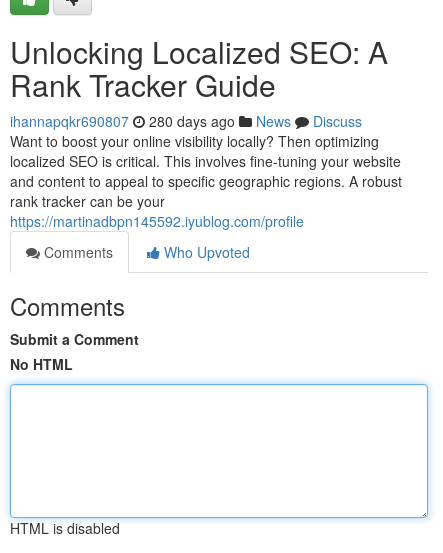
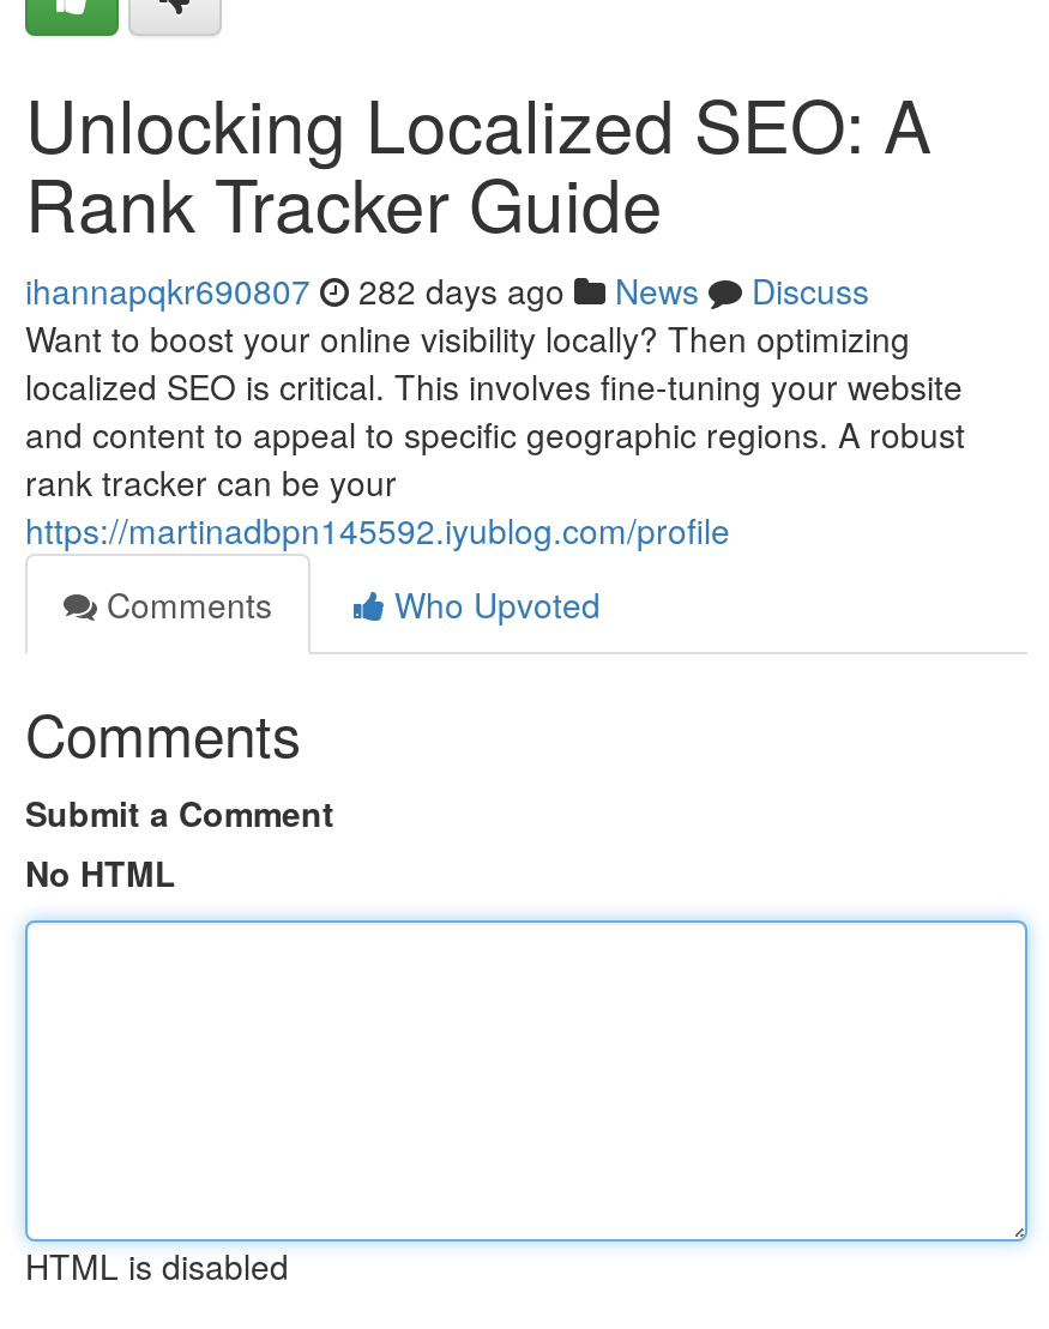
- ihannapqkr690807 280 days ago News Discuss
+ ihannapqkr690807 282 days ago News Discuss
